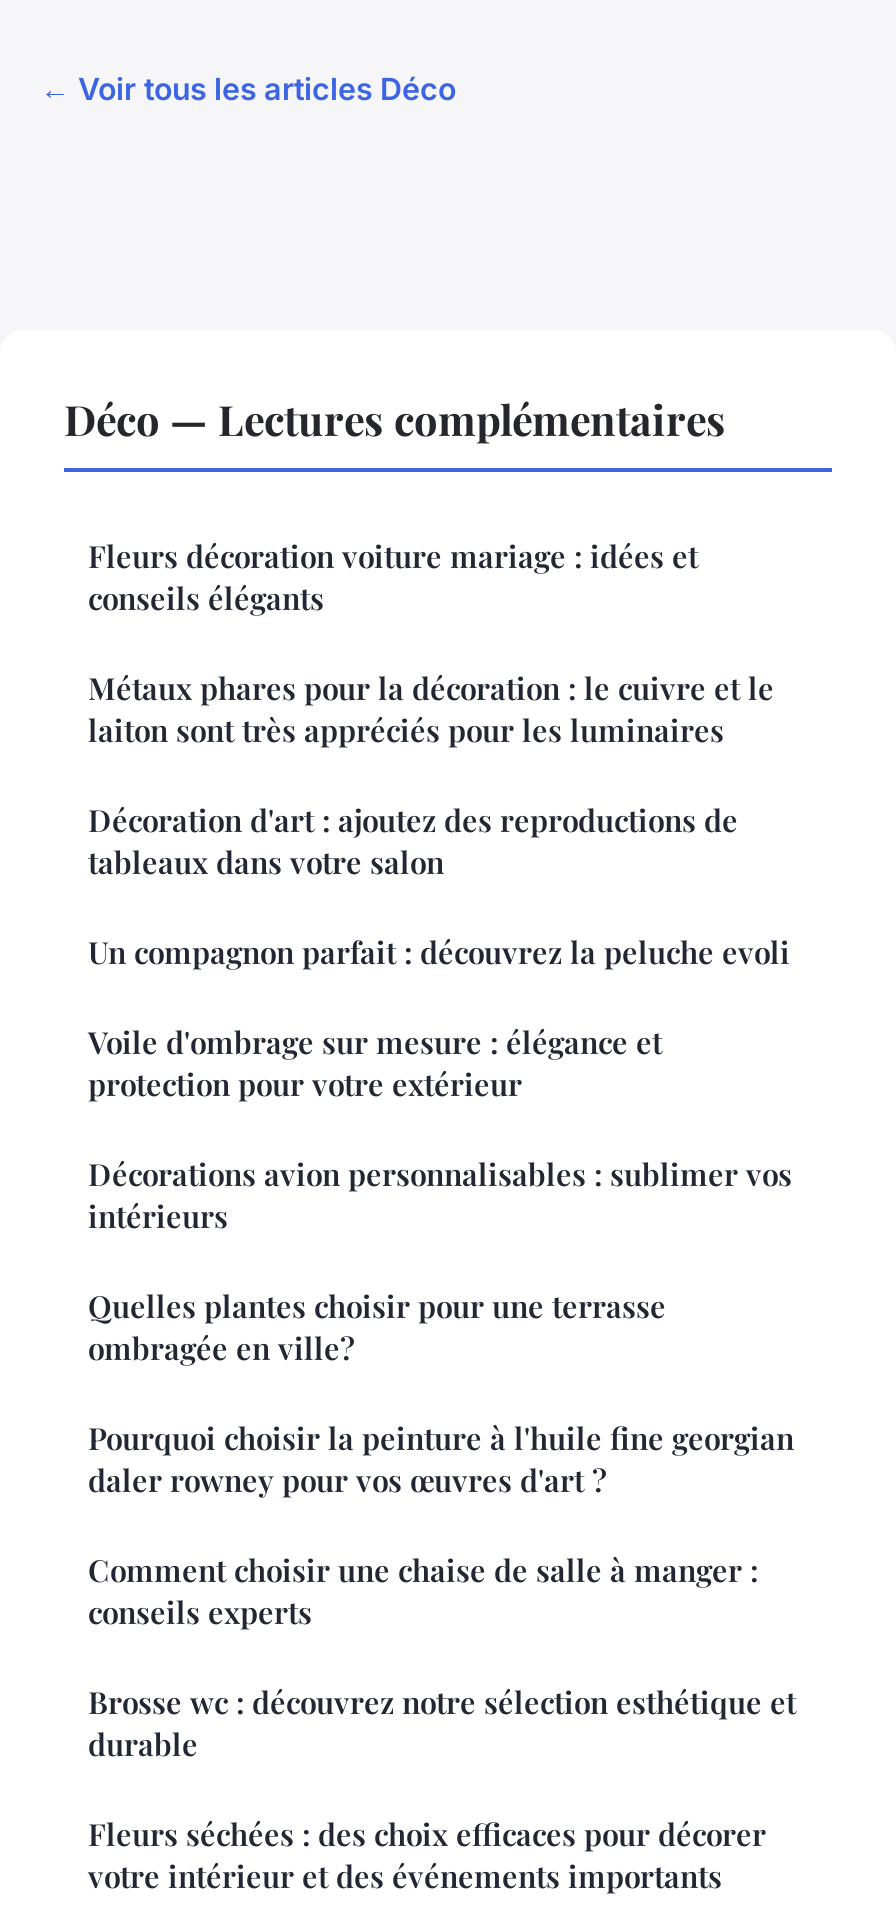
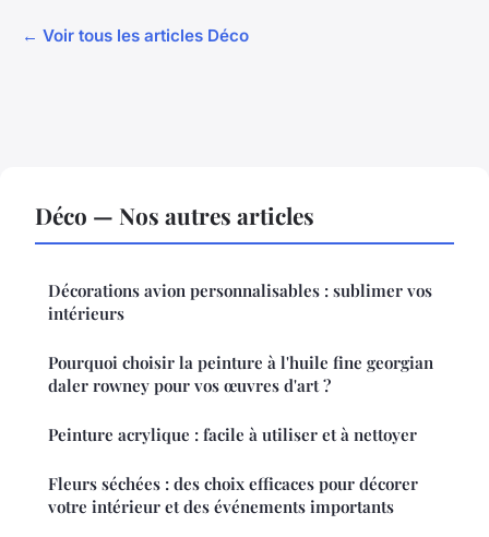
- Déco — Lectures complémentaires
- Fleurs décoration voiture mariage : idées et
- conseils élégants
- Métaux phares pour la décoration : le cuivre et le
- laiton sont très appréciés pour les luminaires
- Décoration d'art : ajoutez des reproductions de
- tableaux dans votre salon
- Un compagnon parfait : découvrez la peluche evoli
- Voile d'ombrage sur mesure : élégance et
- protection pour votre extérieur
+ Déco — Nos autres articles

- Quelles plantes choisir pour une terrasse
- ombragée en ville?

- Comment choisir une chaise de salle à manger :
- conseils experts
- Brosse wc : découvrez notre sélection esthétique et
- durable
+ Peinture acrylique : facile à utiliser et à nettoyer
